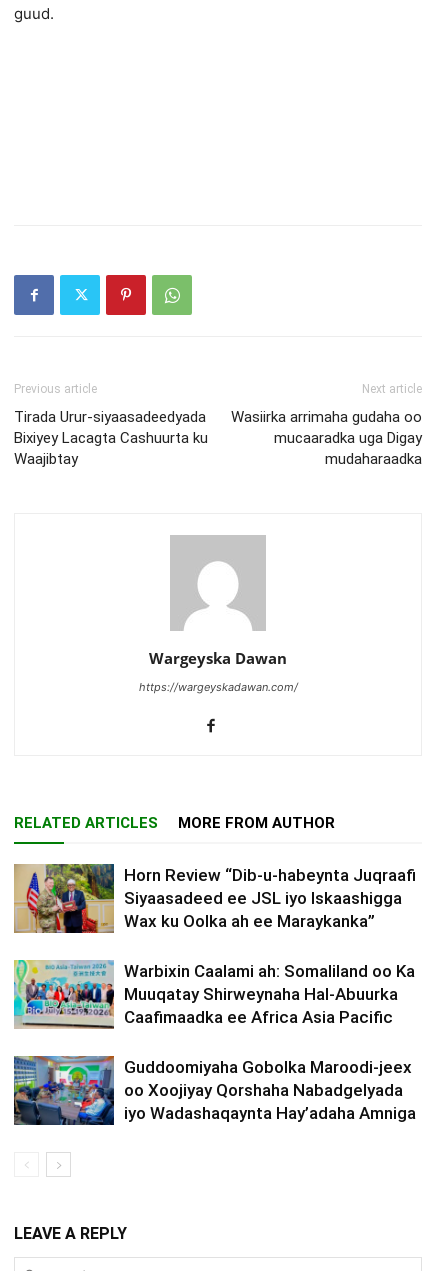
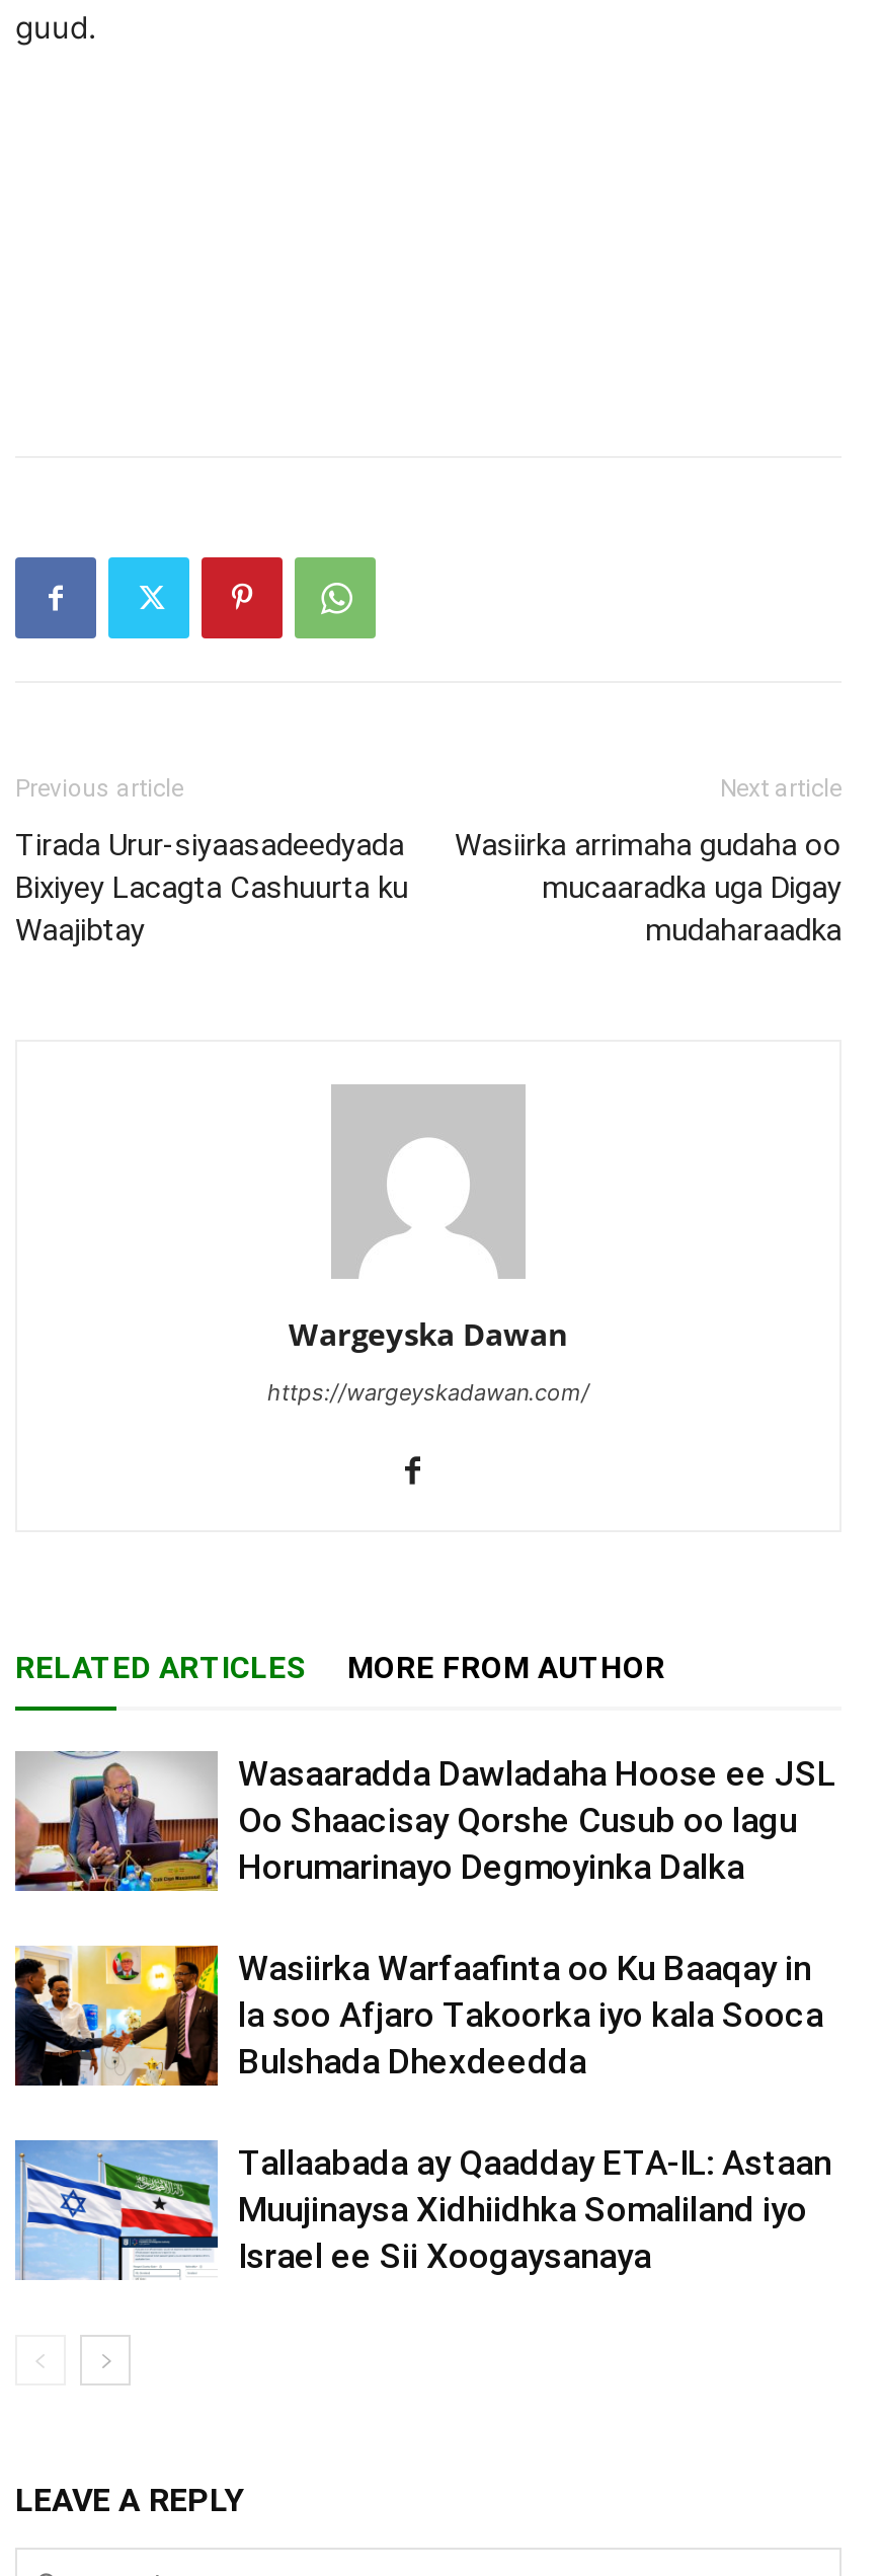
- [image]
- Horn Review “Dib-u-habeynta Juqraafi
- Siyaasadeed ee JSL iyo Iskaashigga
- Wax ku Oolka ah ee Maraykanka”
+ [image]
+ Wasaaradda Dawladaha Hoose ee JSL
+ Oo Shaacisay Qorshe Cusub oo lagu
+ Horumarinayo Degmoyinka Dalka

- [image]
- Warbixin Caalami ah: Somaliland oo Ka
- Muuqatay Shirweynaha Hal-Abuurka
- Caafimaadka ee Africa Asia Pacific
+ [image]
+ Wasiirka Warfaafinta oo Ku Baaqay in
+ la soo Afjaro Takoorka iyo kala Sooca
+ Bulshada Dhexdeedda

- [image]
- Guddoomiyaha Gobolka Maroodi-jeex
- oo Xoojiyay Qorshaha Nabadgelyada
- iyo Wadashaqaynta Hay’adaha Amniga
+ [image]
+ Tallaabada ay Qaadday ETA-IL: Astaan
+ Muujinaysa Xidhiidhka Somaliland iyo
+ Israel ee Sii Xoogaysanaya
